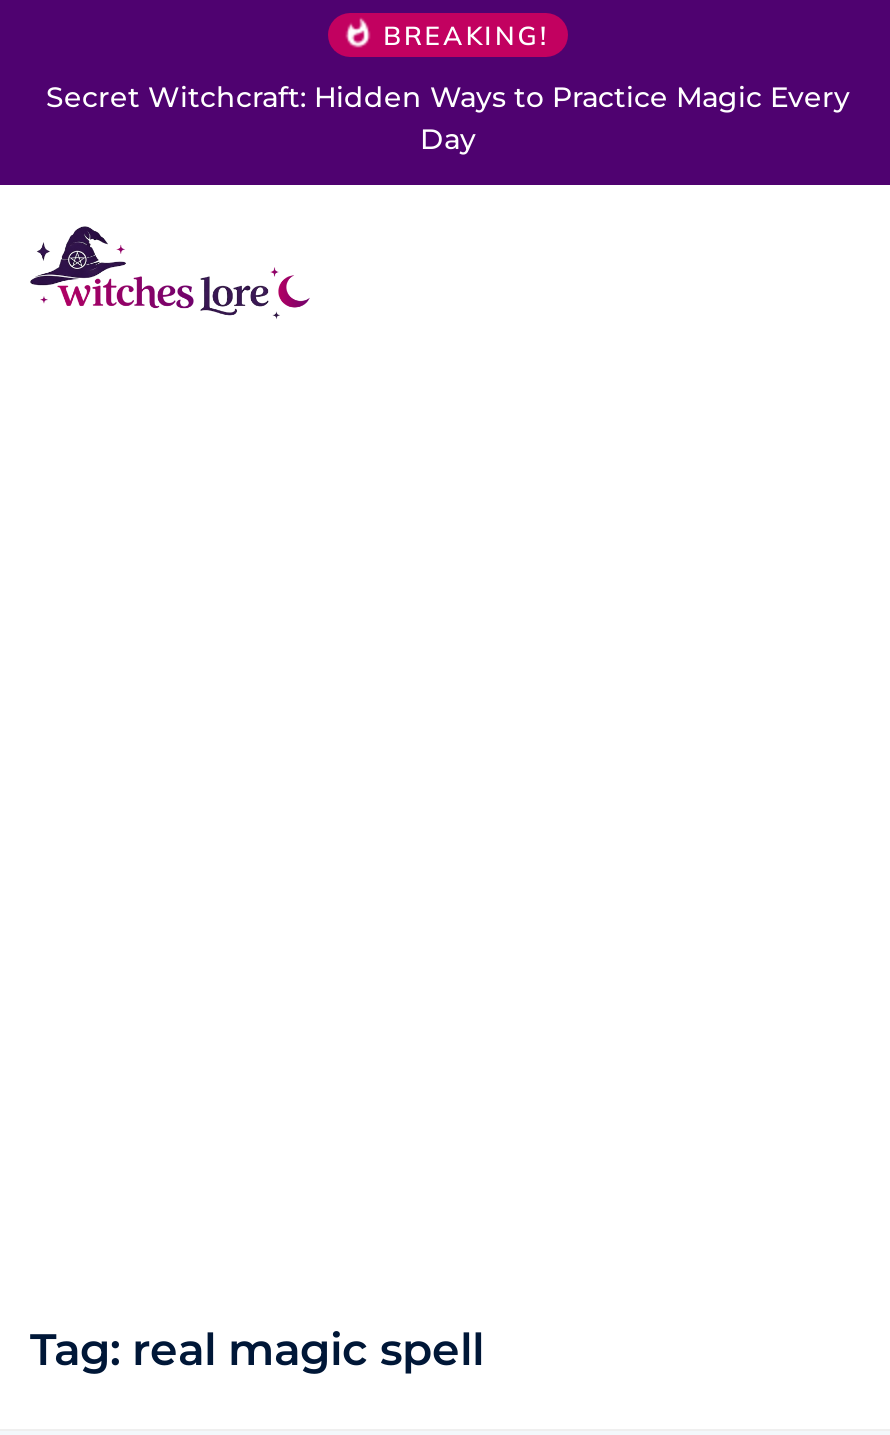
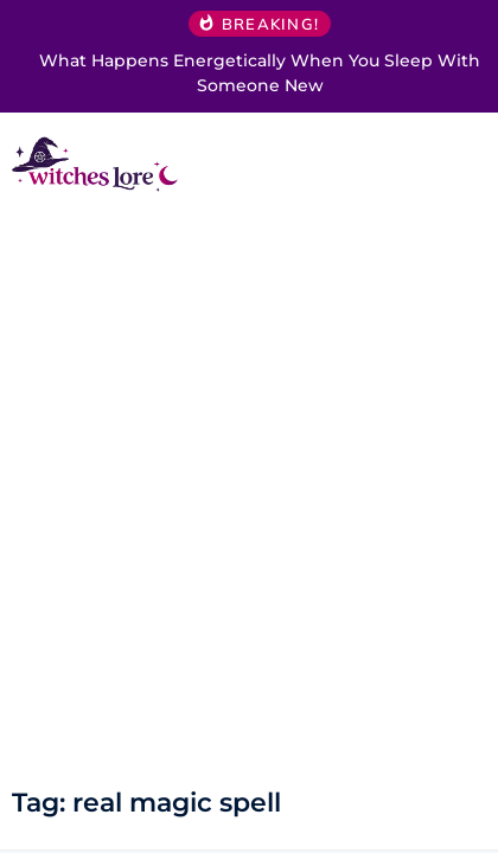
- Secret Witchcraft: Hidden Ways to Practice Magic Every
- Day
+ What Happens Energetically When You Sleep With
+ Someone New
